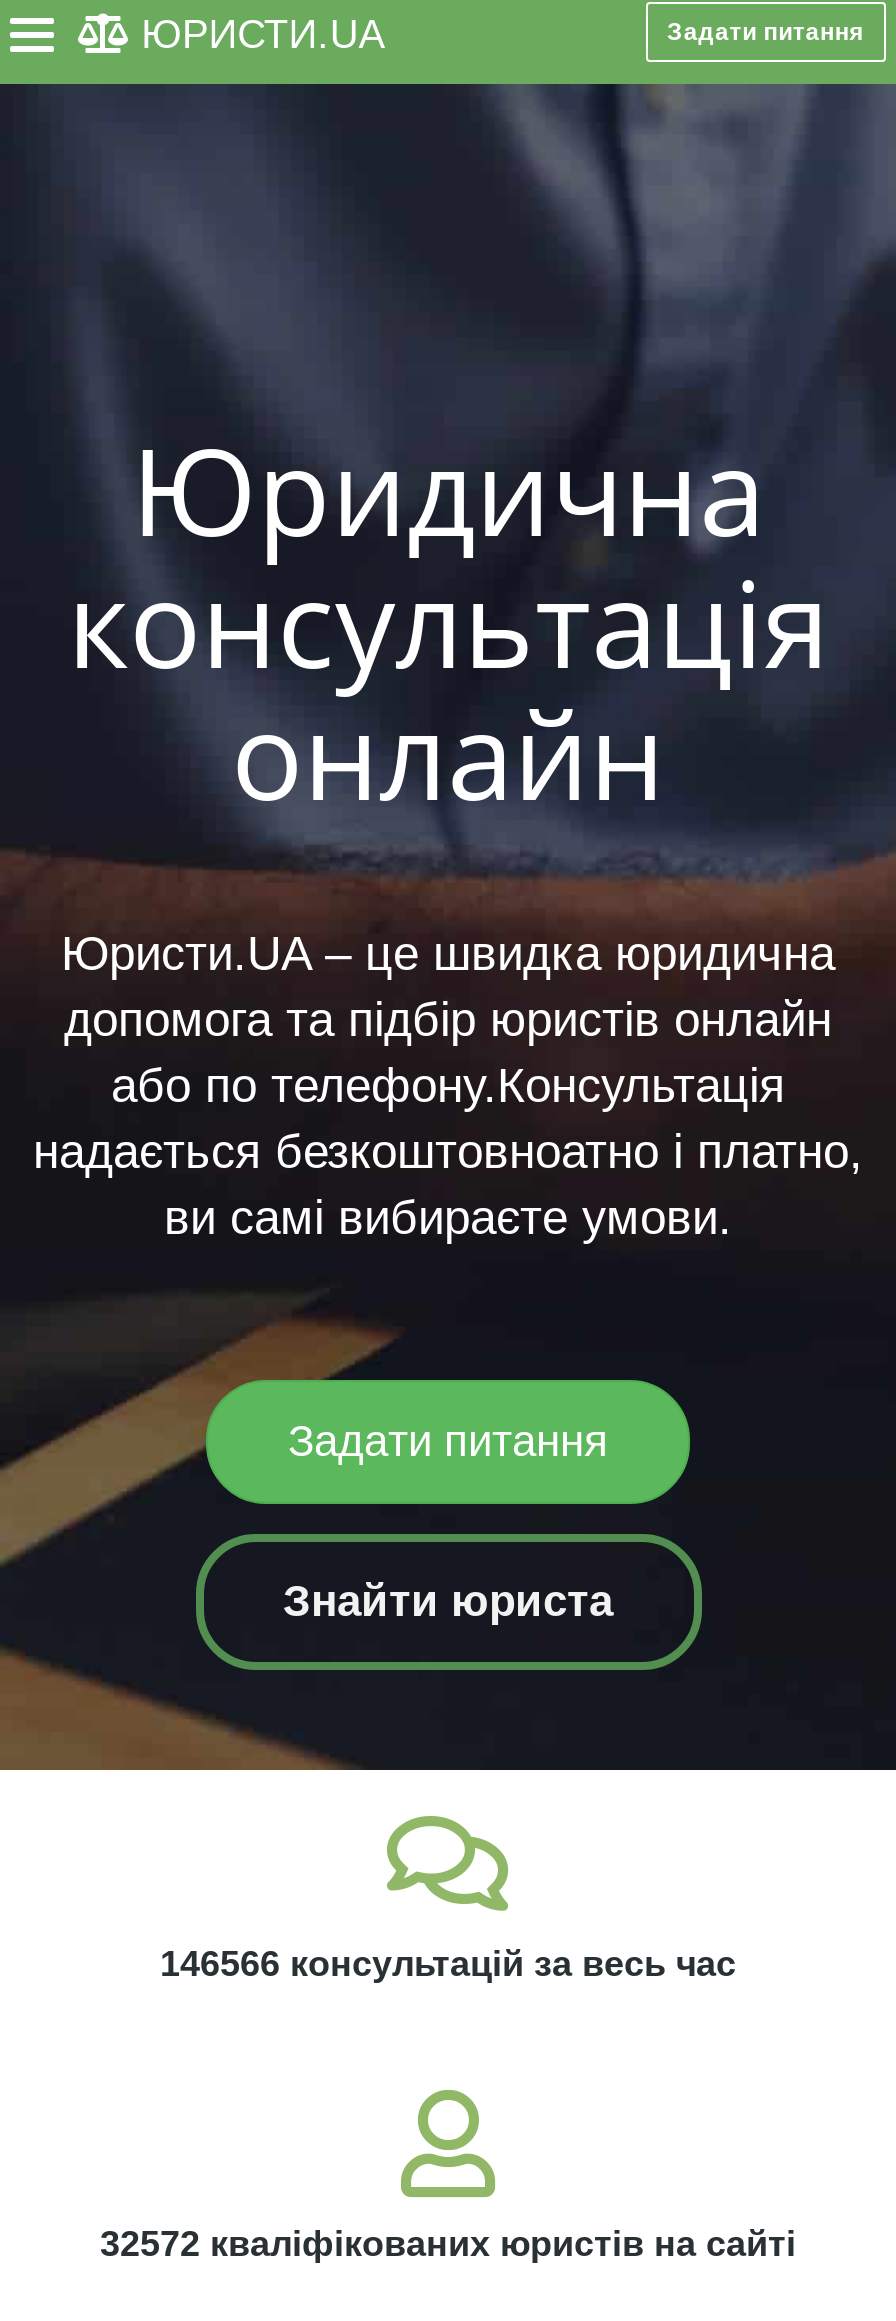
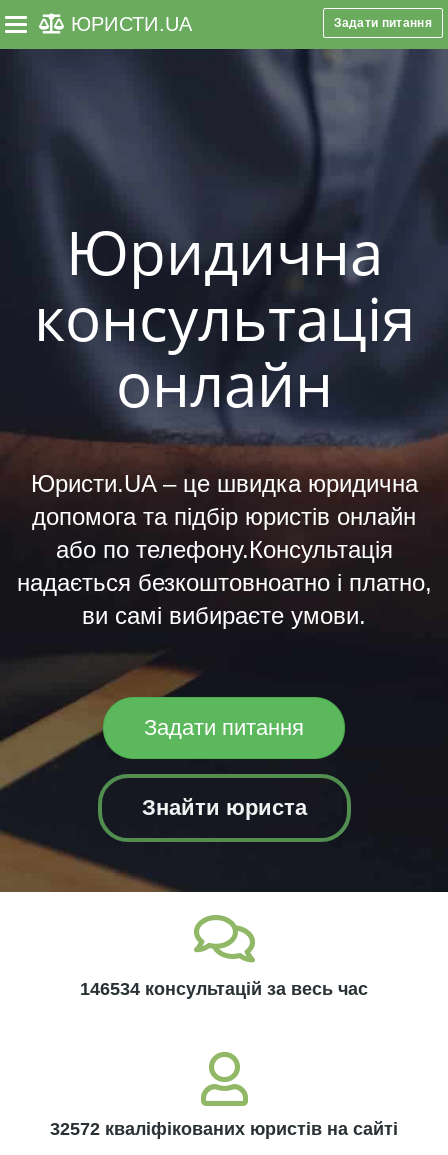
- 146566 консультацій за весь час
+ 146534 консультацій за весь час
